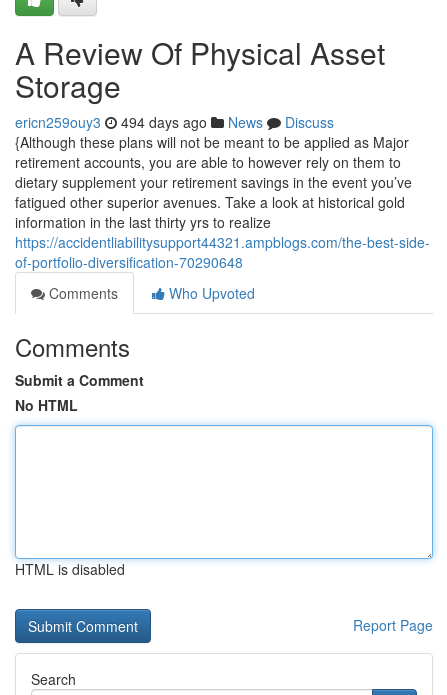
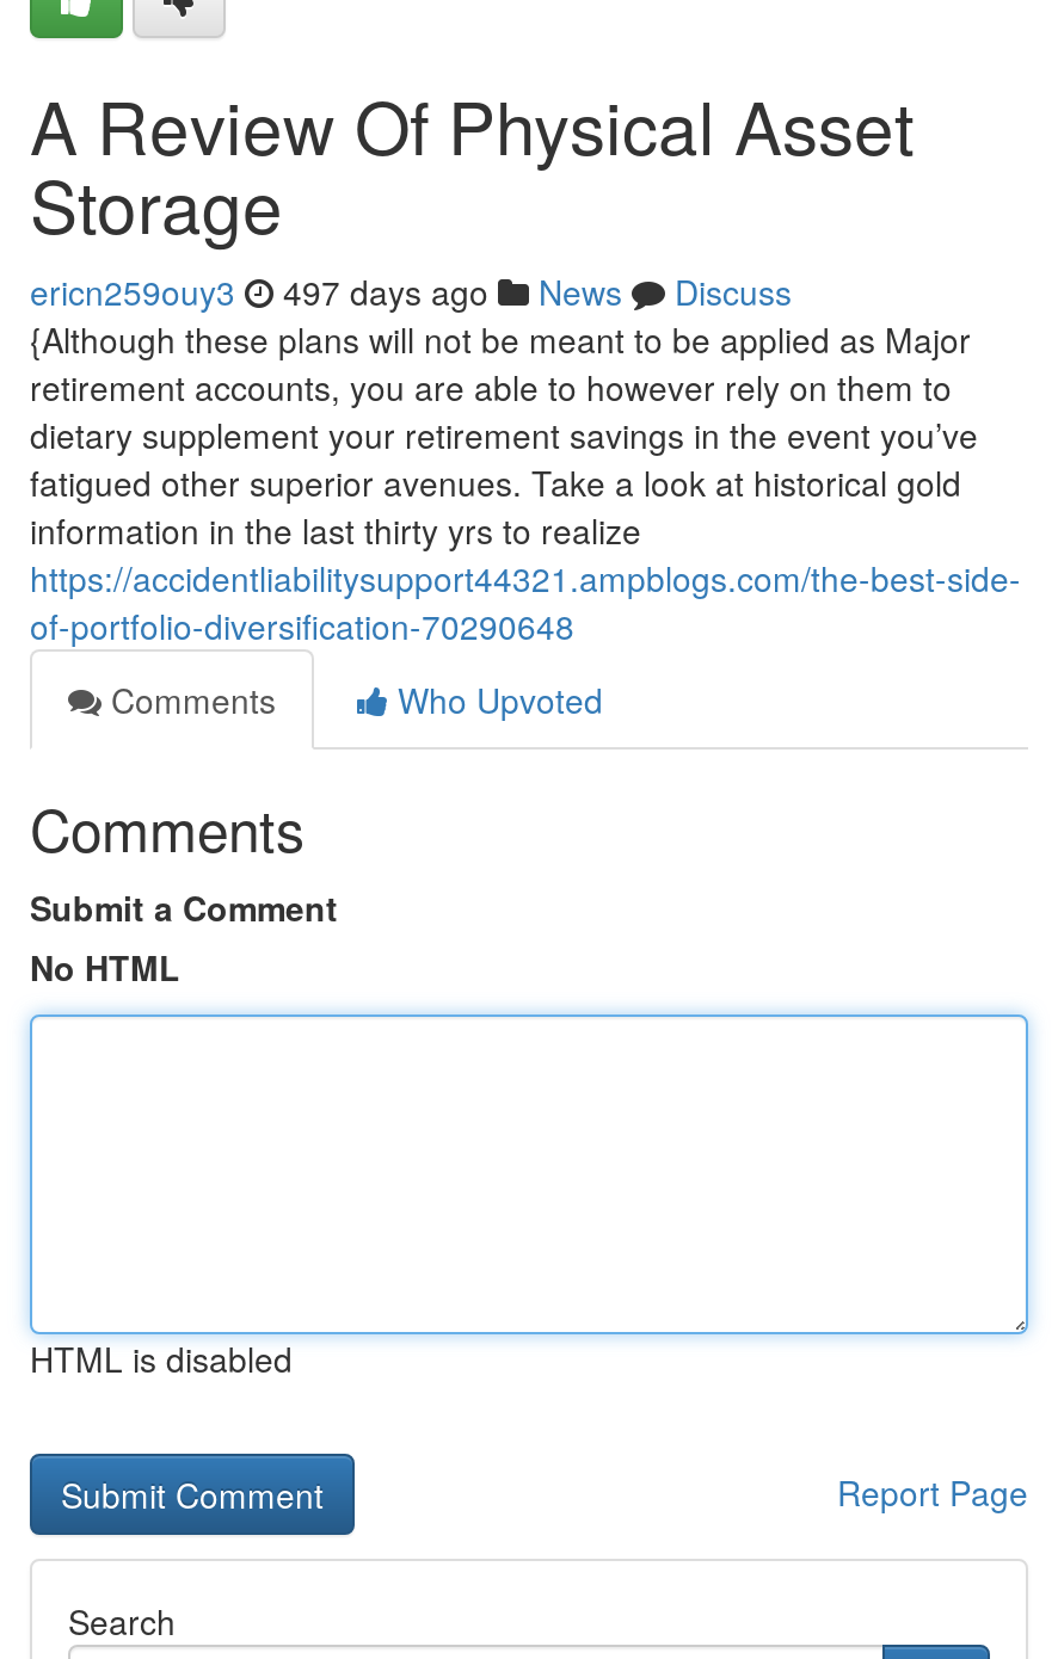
- ericn259ouy3 494 days ago News Discuss
+ ericn259ouy3 497 days ago News Discuss
